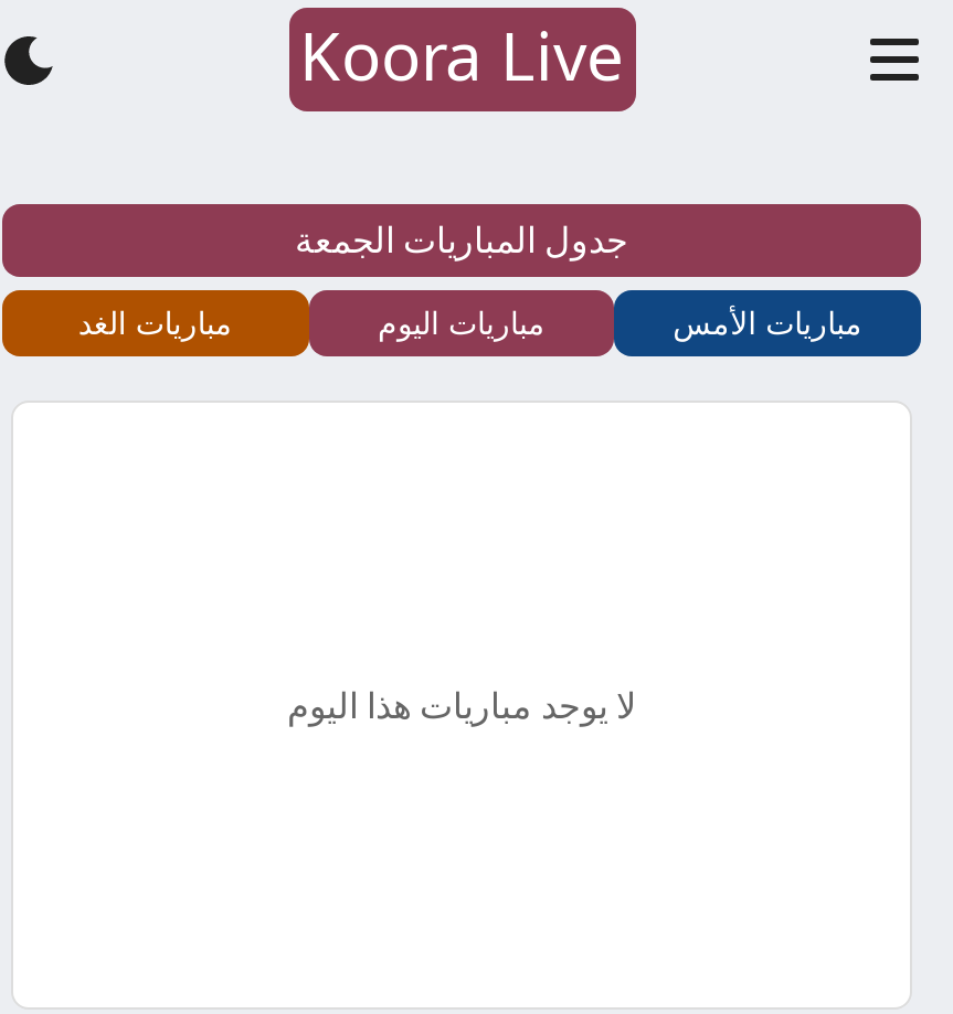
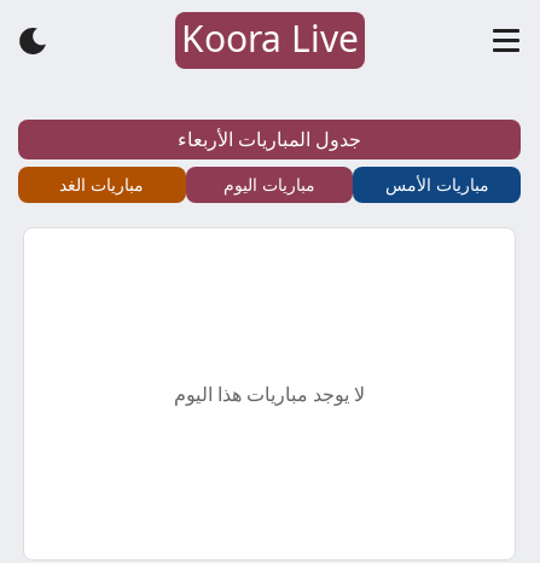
- جدول المباريات الجمعة
+ جدول المباريات الأربعاء
